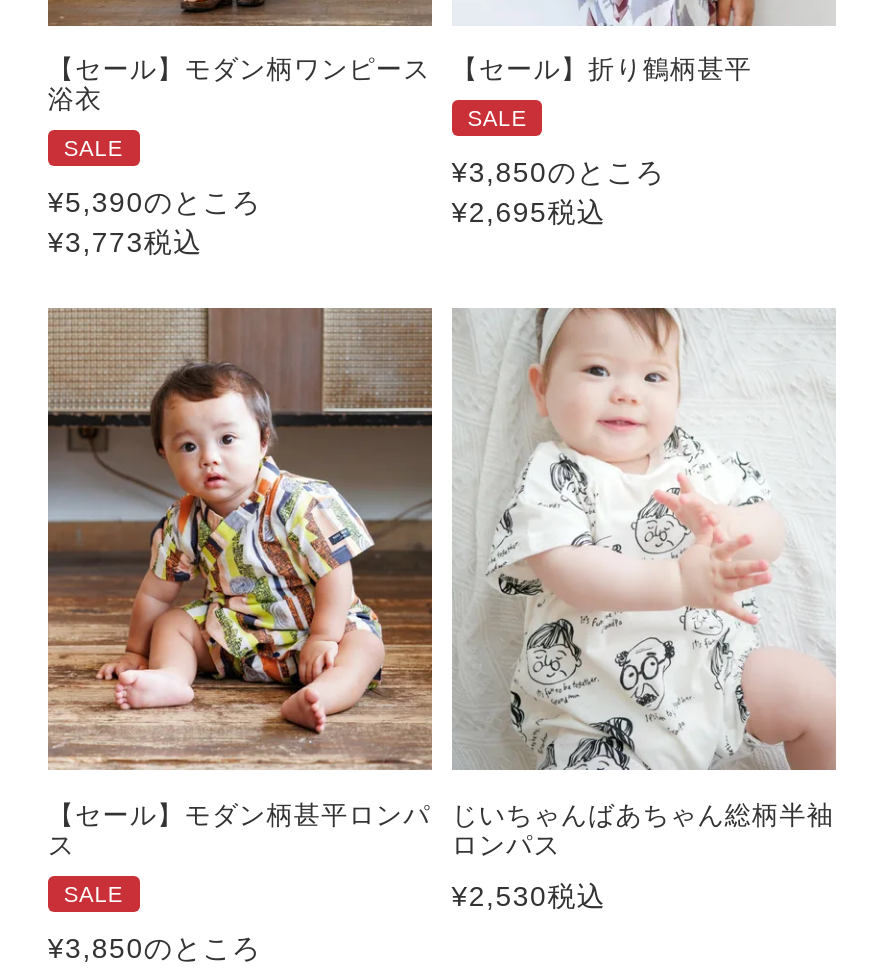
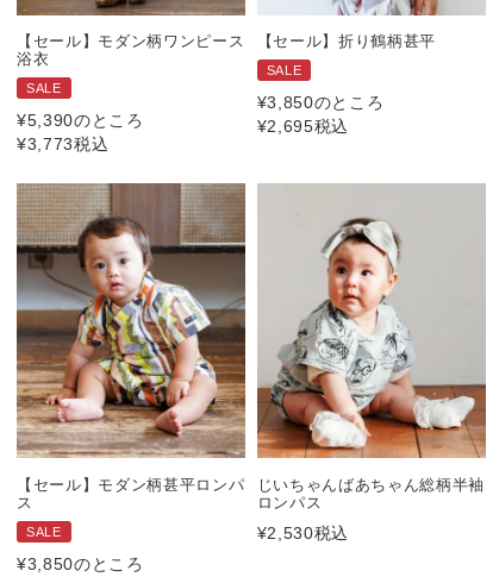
- [image]
+ [image]
